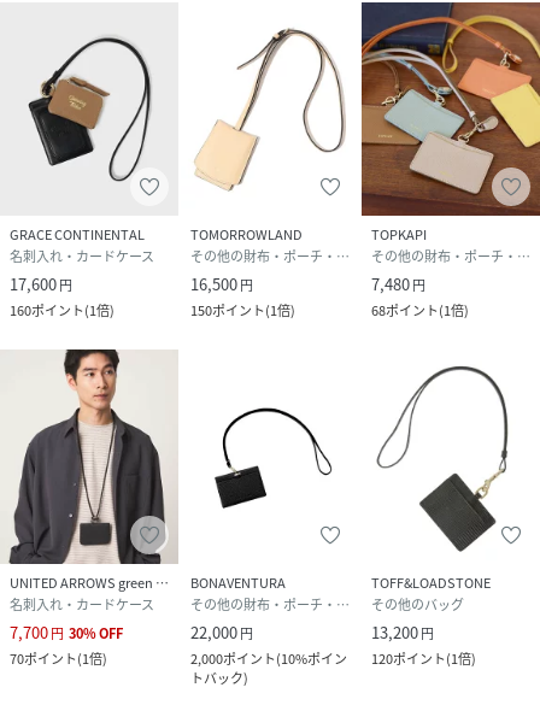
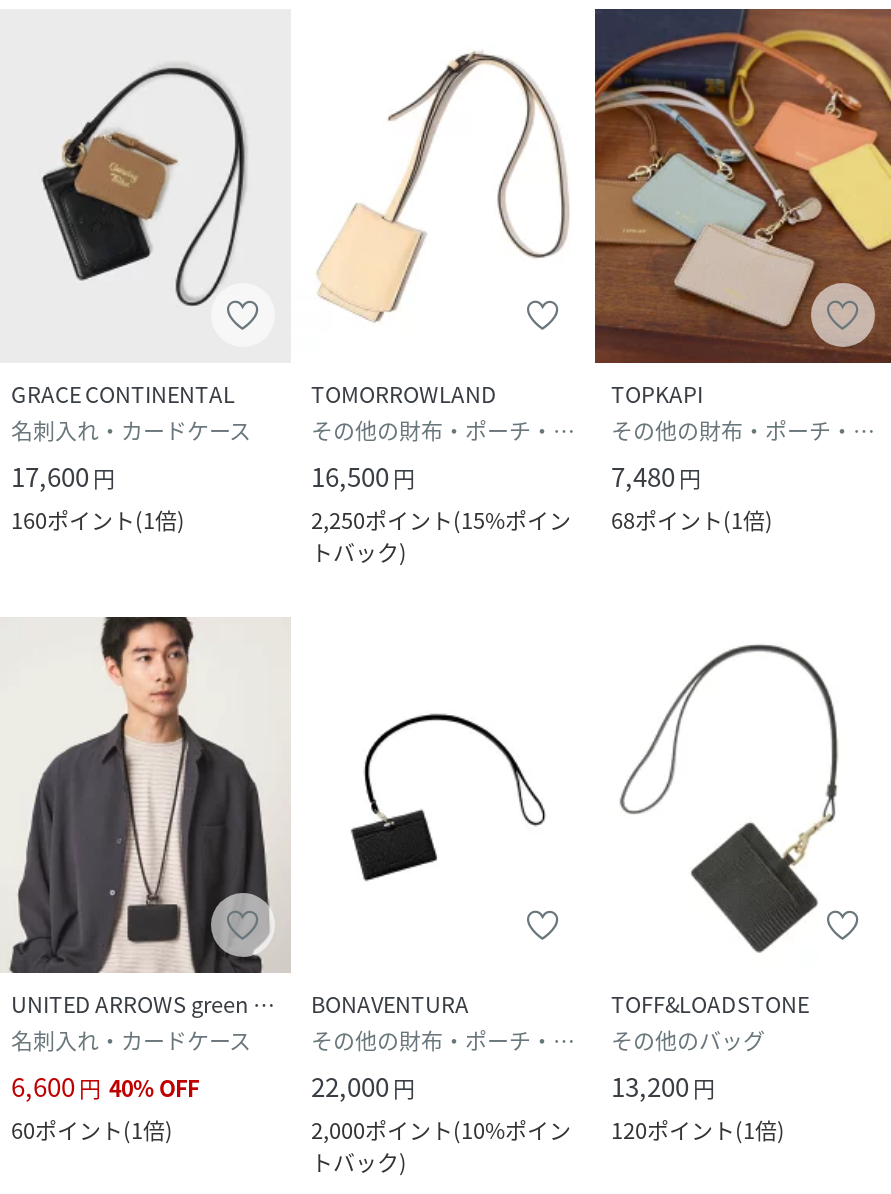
- 150ポイント(1倍)
+ 2,250ポイント(15%ポイン
+ トバック)

- 7,700 円 30% OFF
+ 6,600 円 40% OFF

- 70ポイント(1倍)
+ 60ポイント(1倍)
